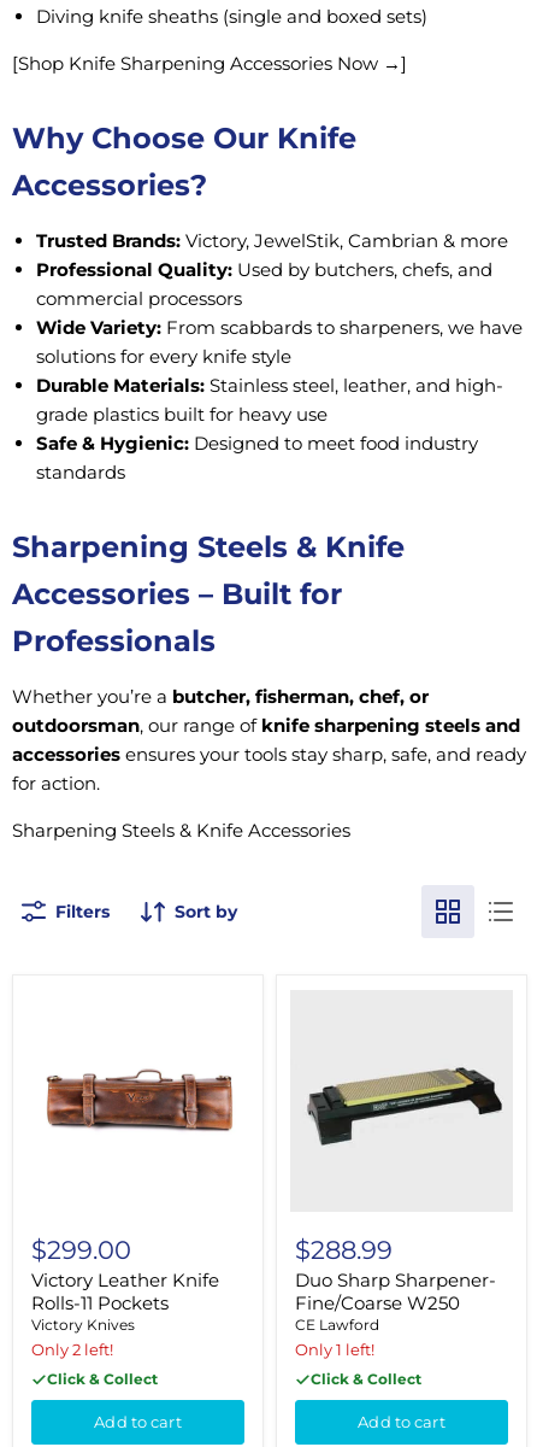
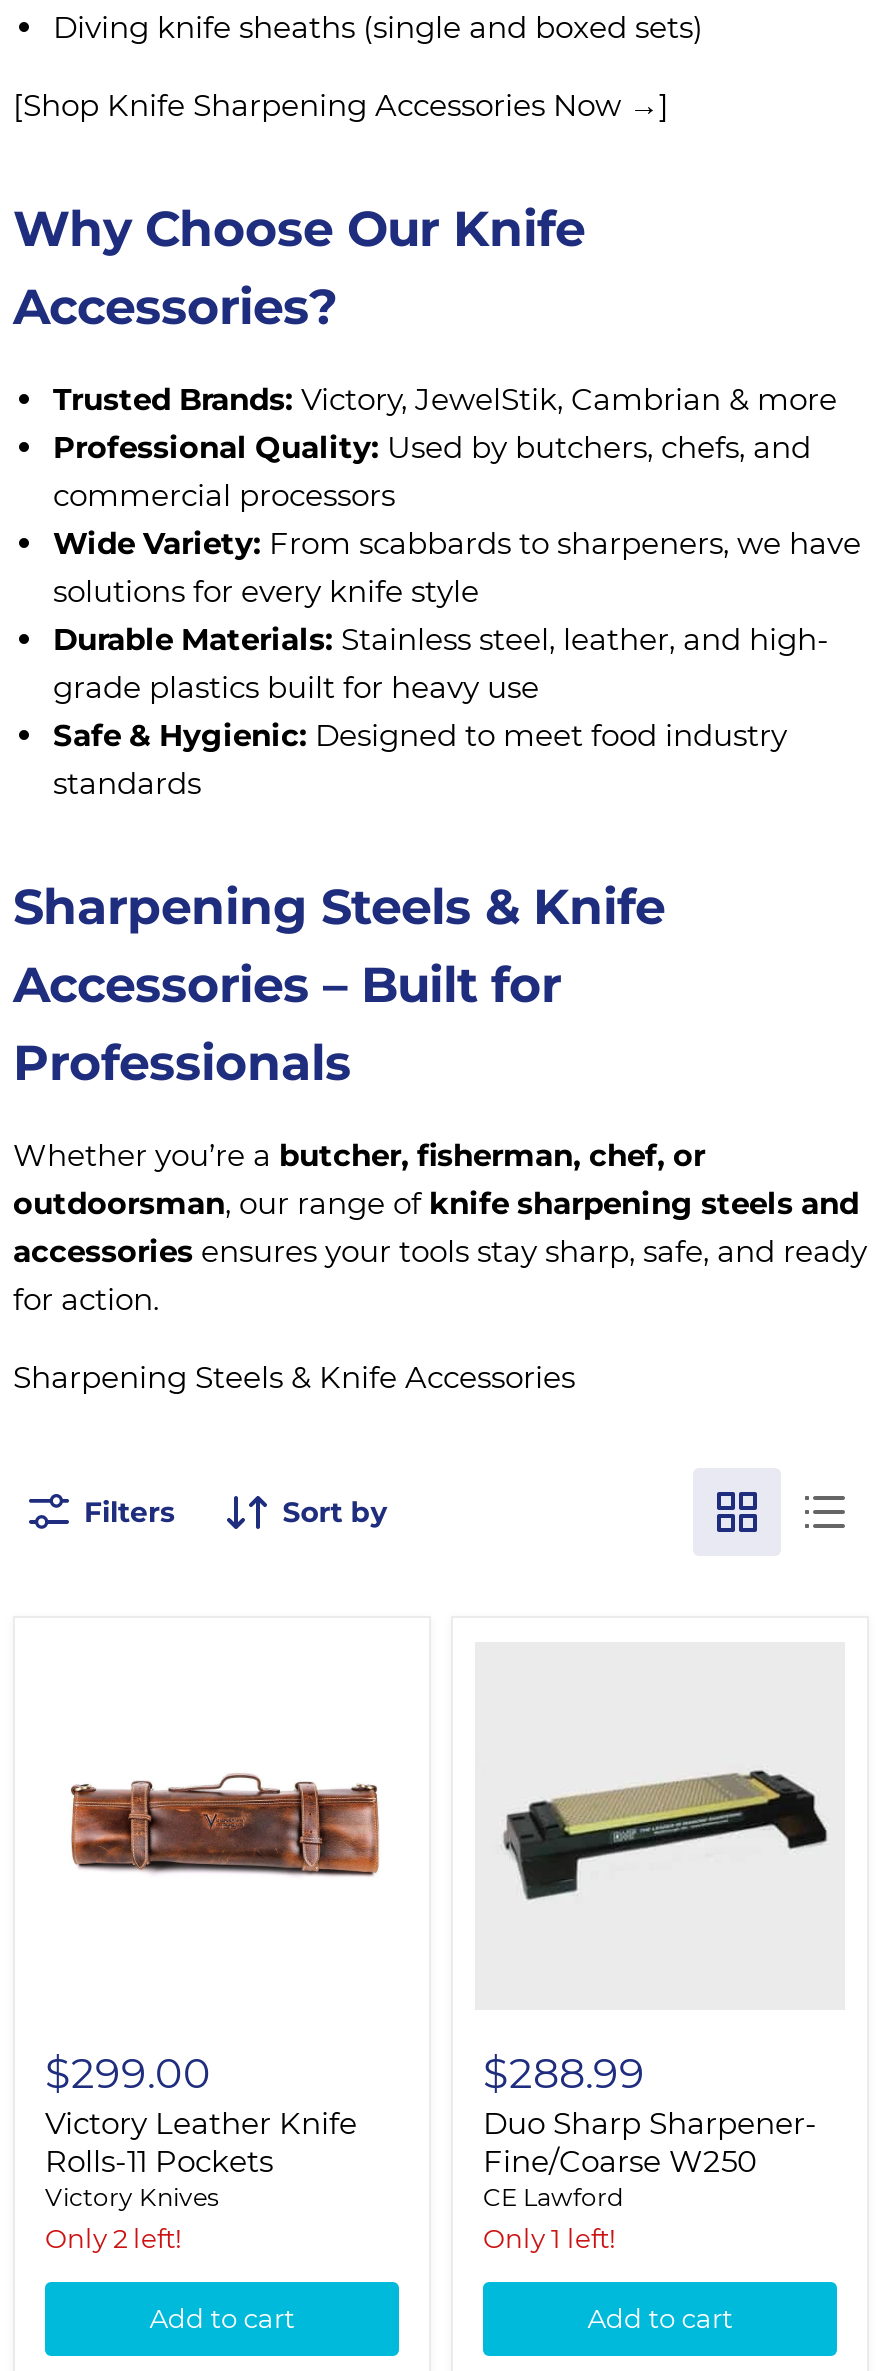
- Click & Collect

- Click & Collect
